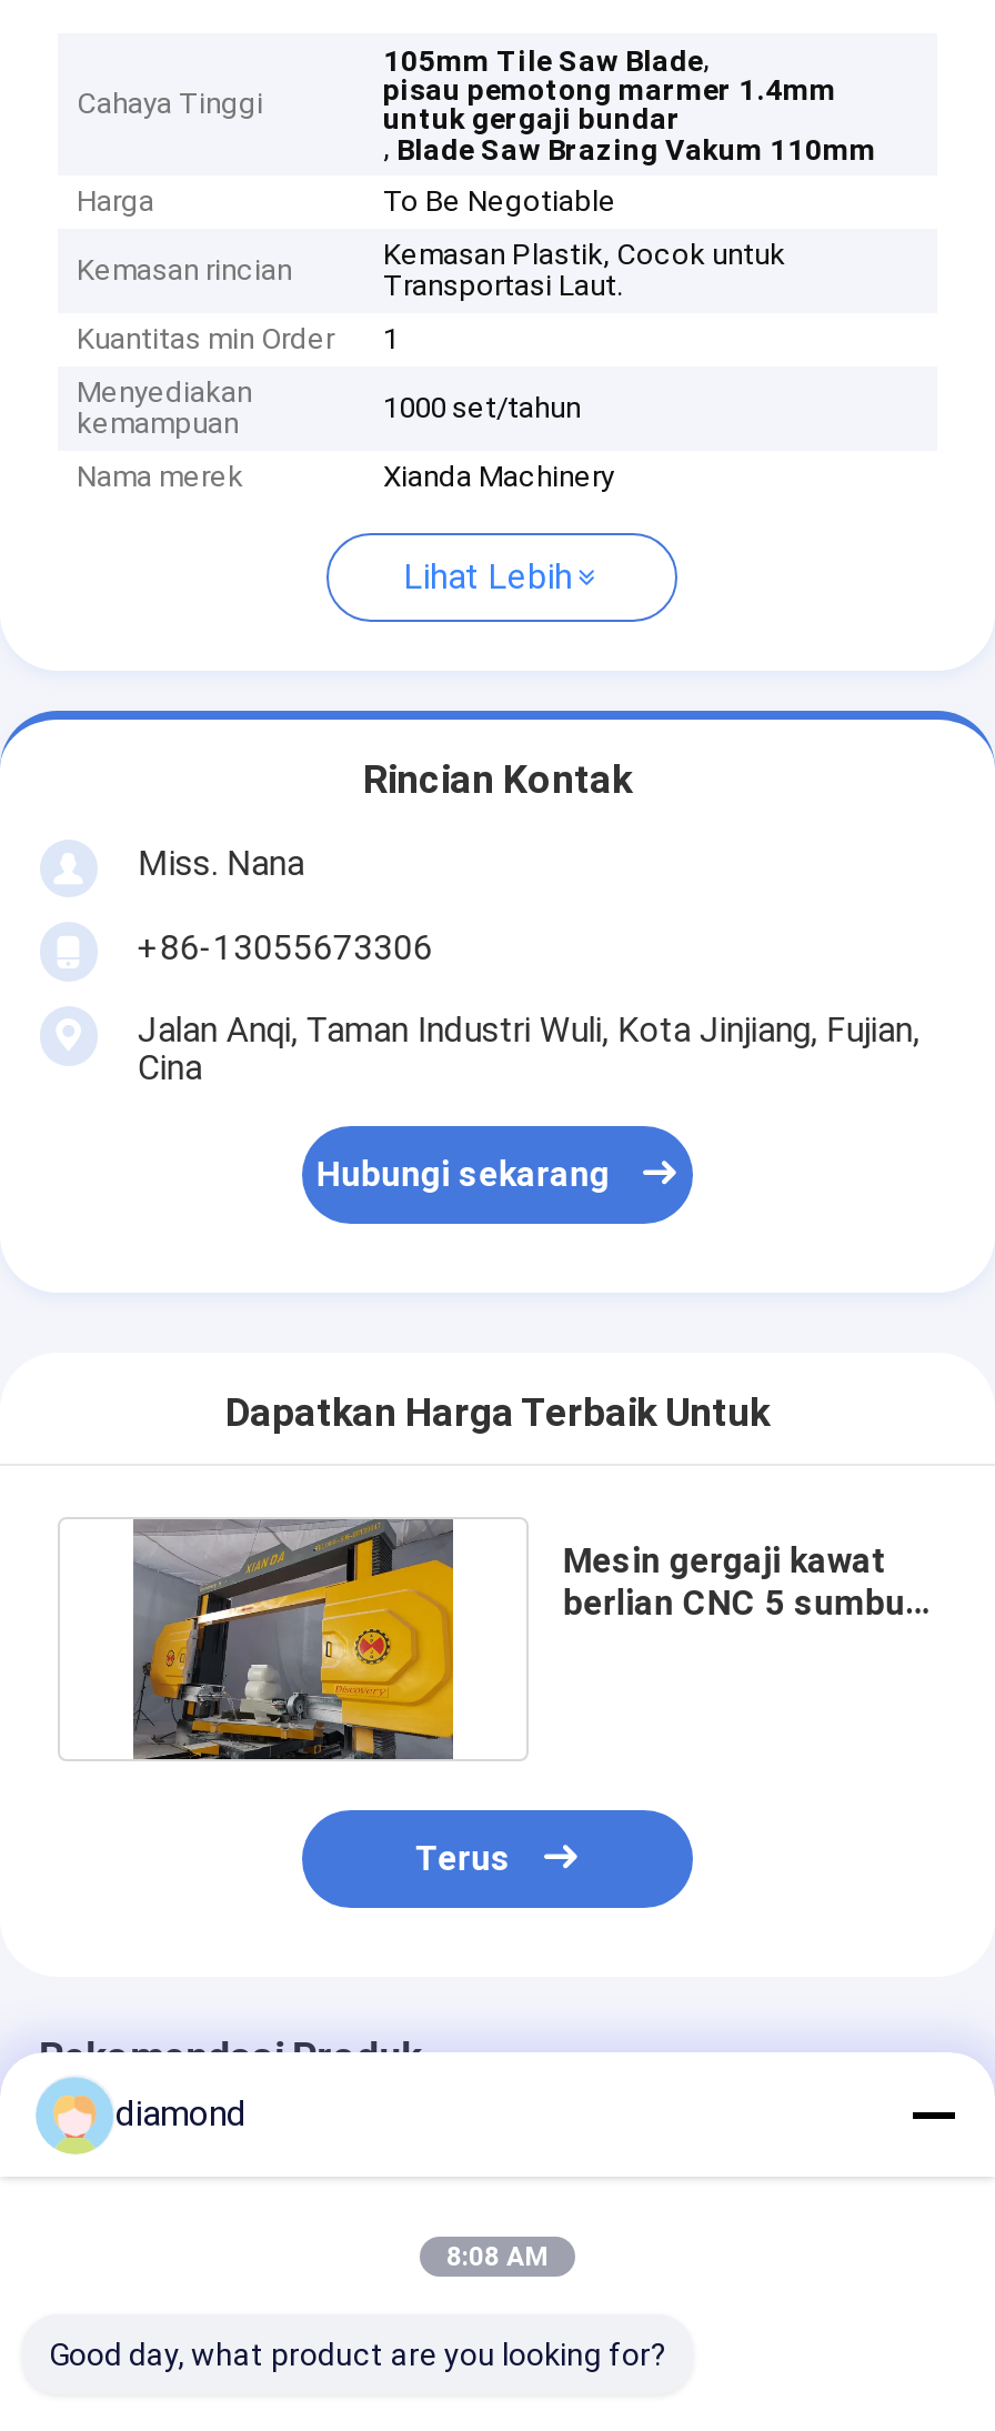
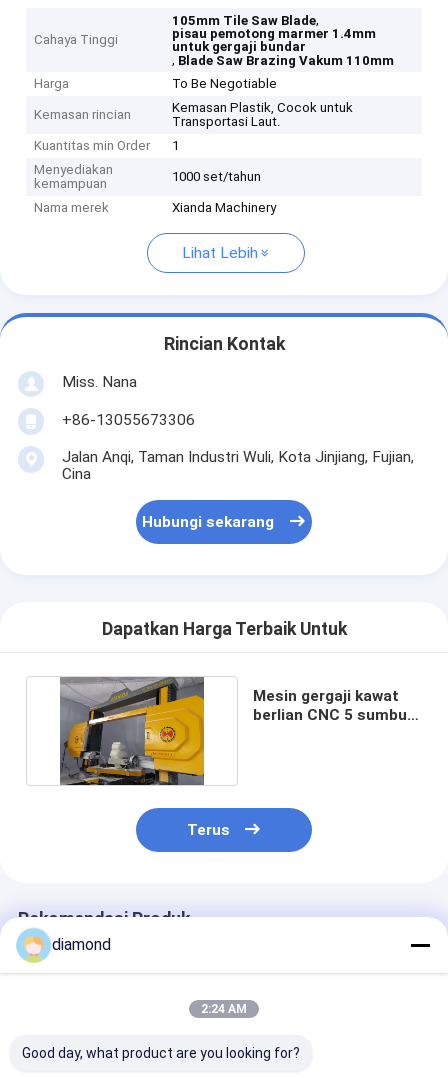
- 8:08 AM
+ 2:24 AM
